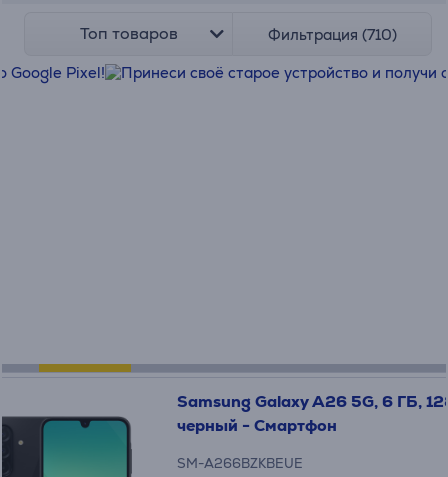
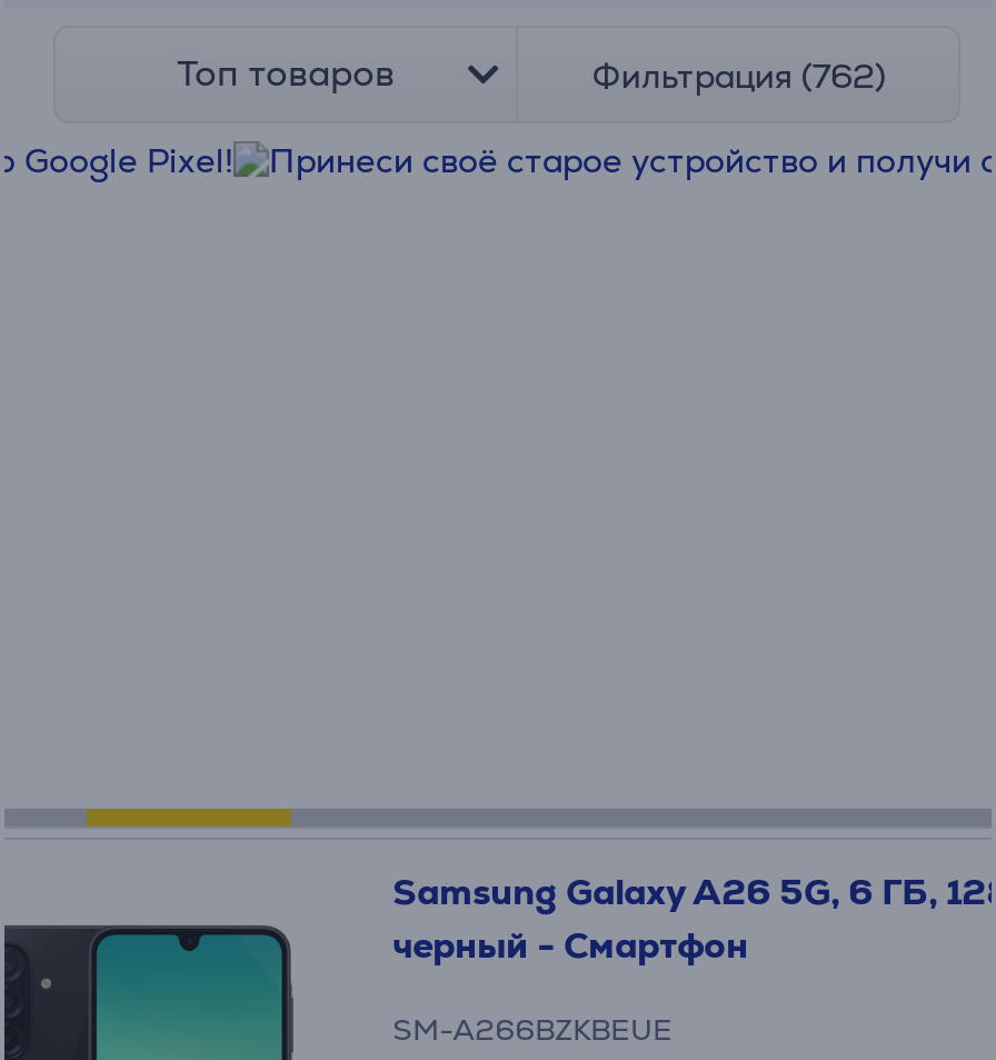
- Фильтрация (710)
+ Фильтрация (762)
